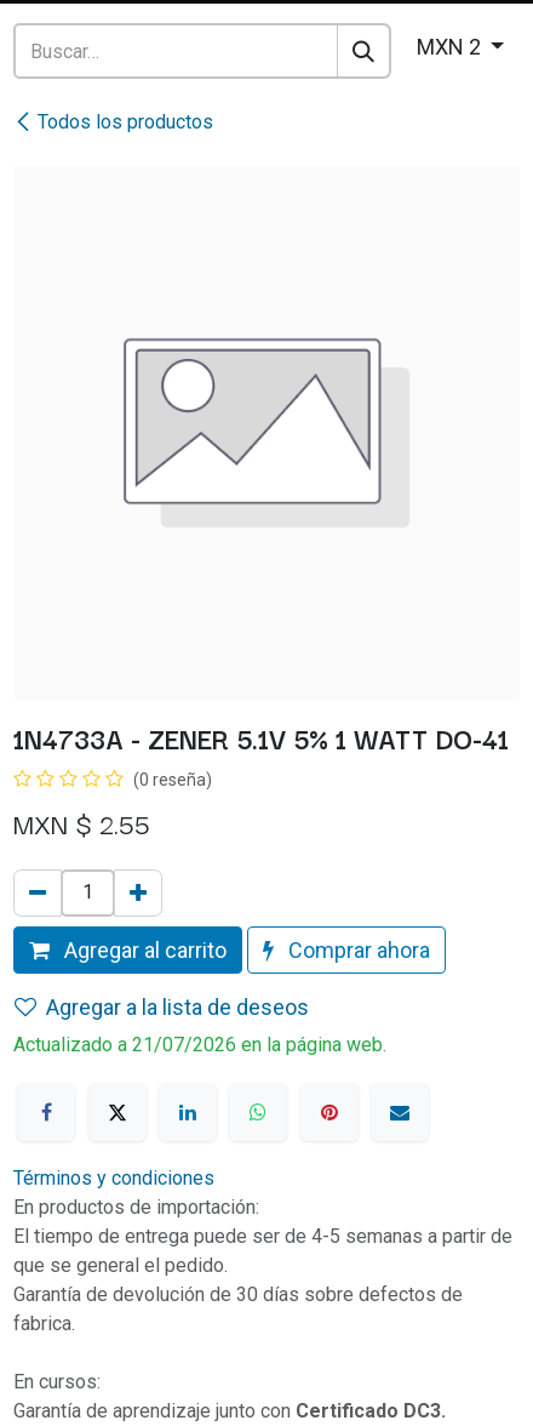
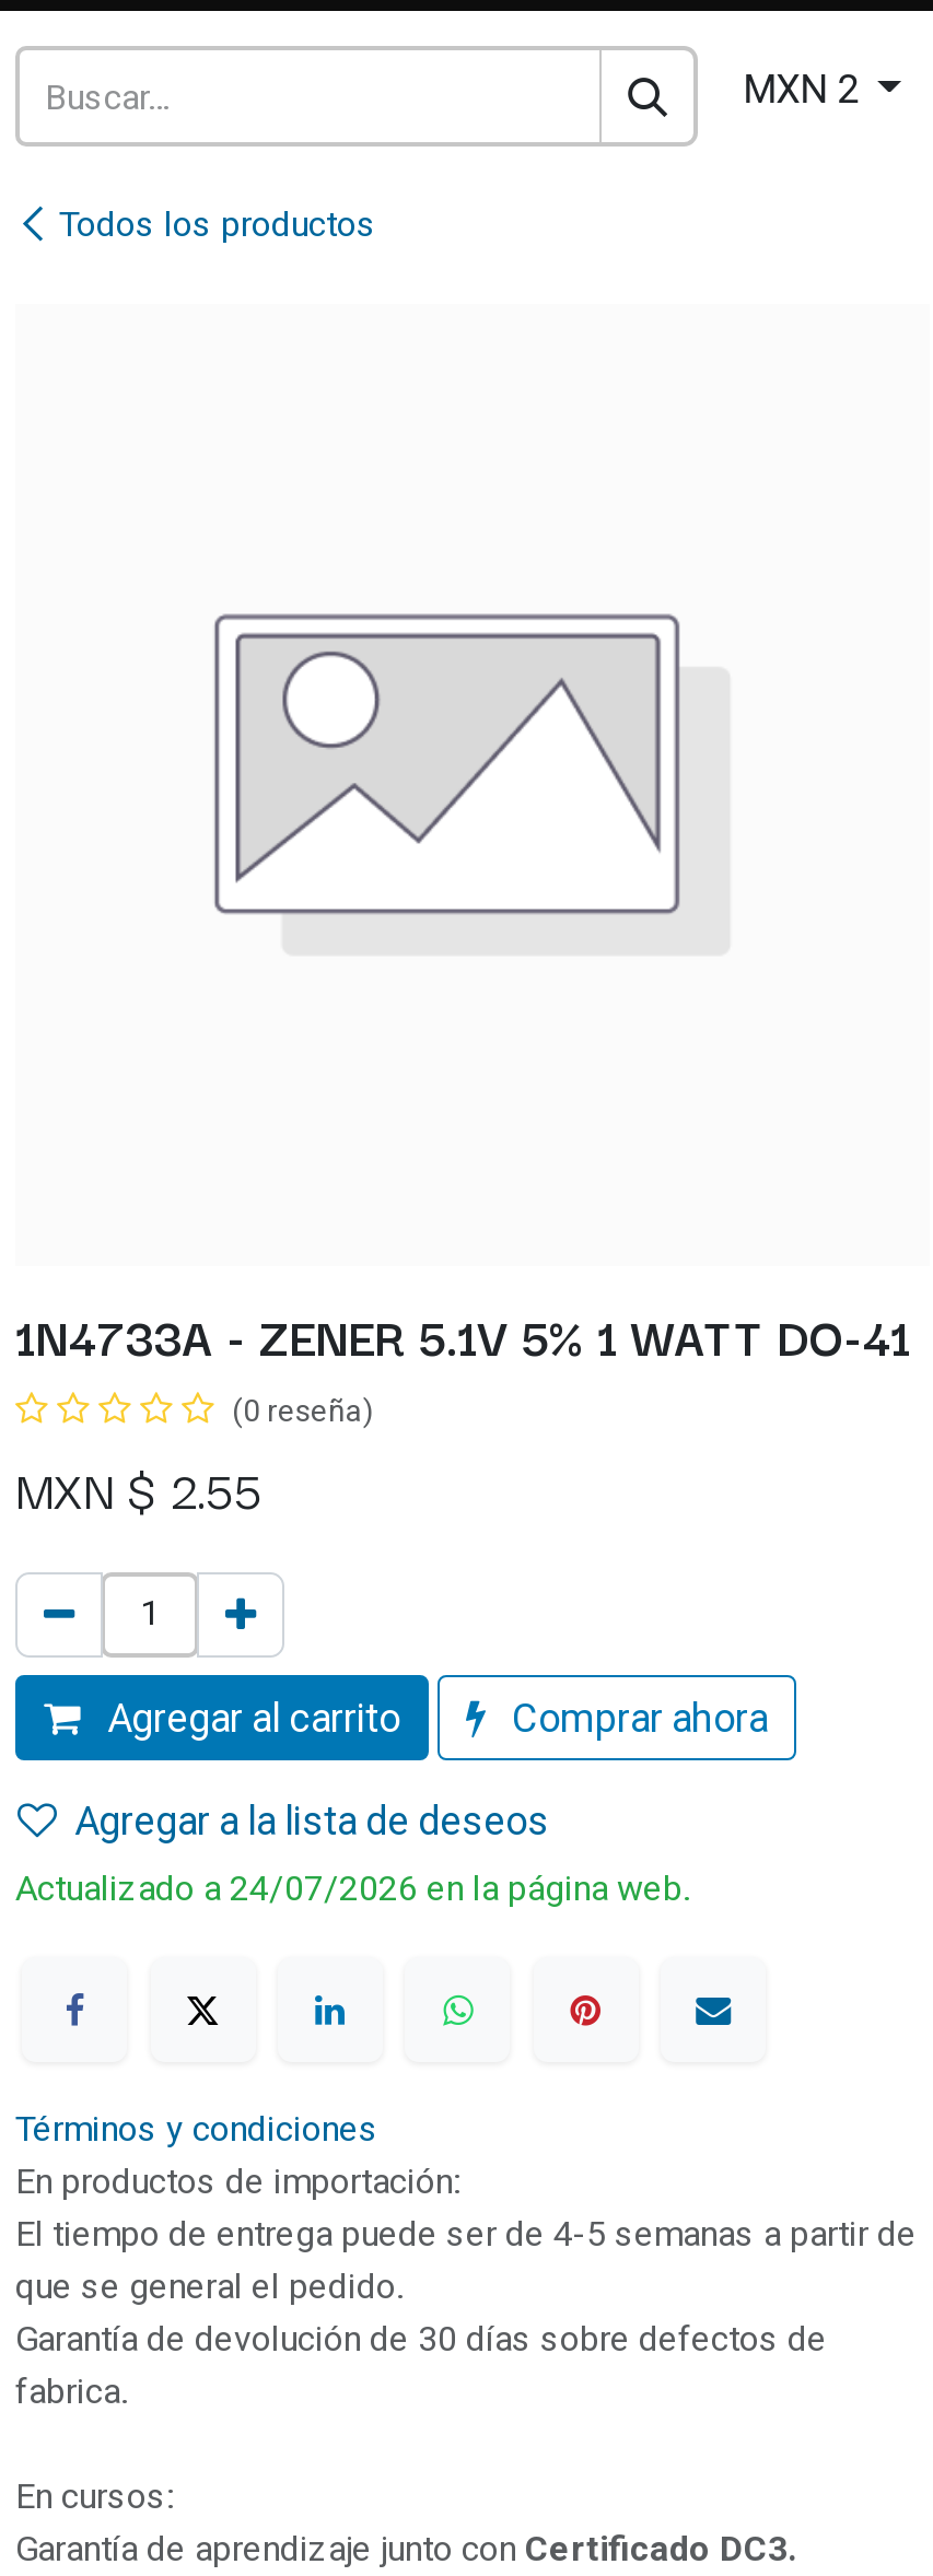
- Actualizado a 21/07/2026 en la página web.
+ Actualizado a 24/07/2026 en la página web.
